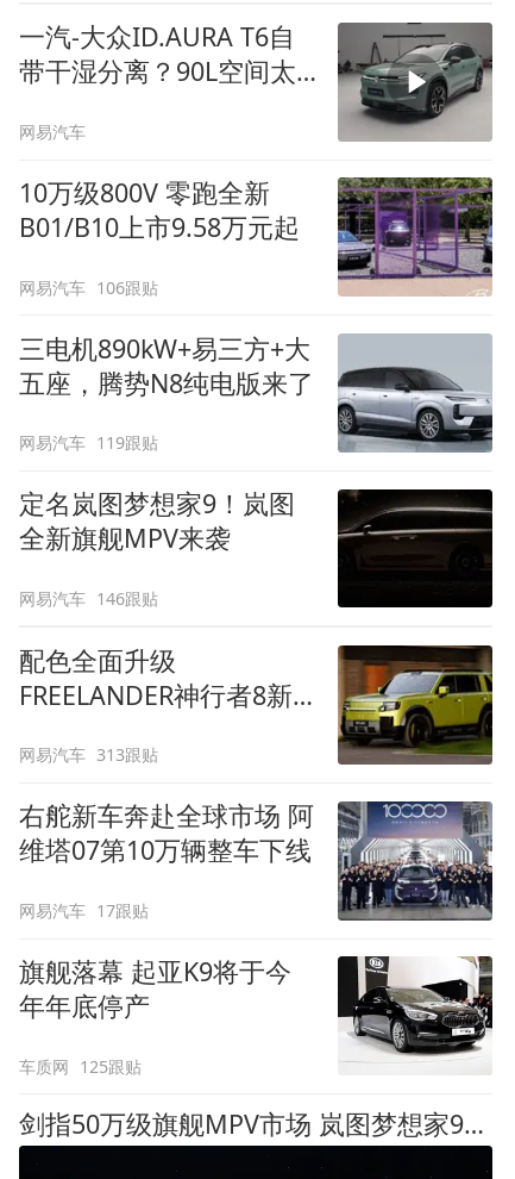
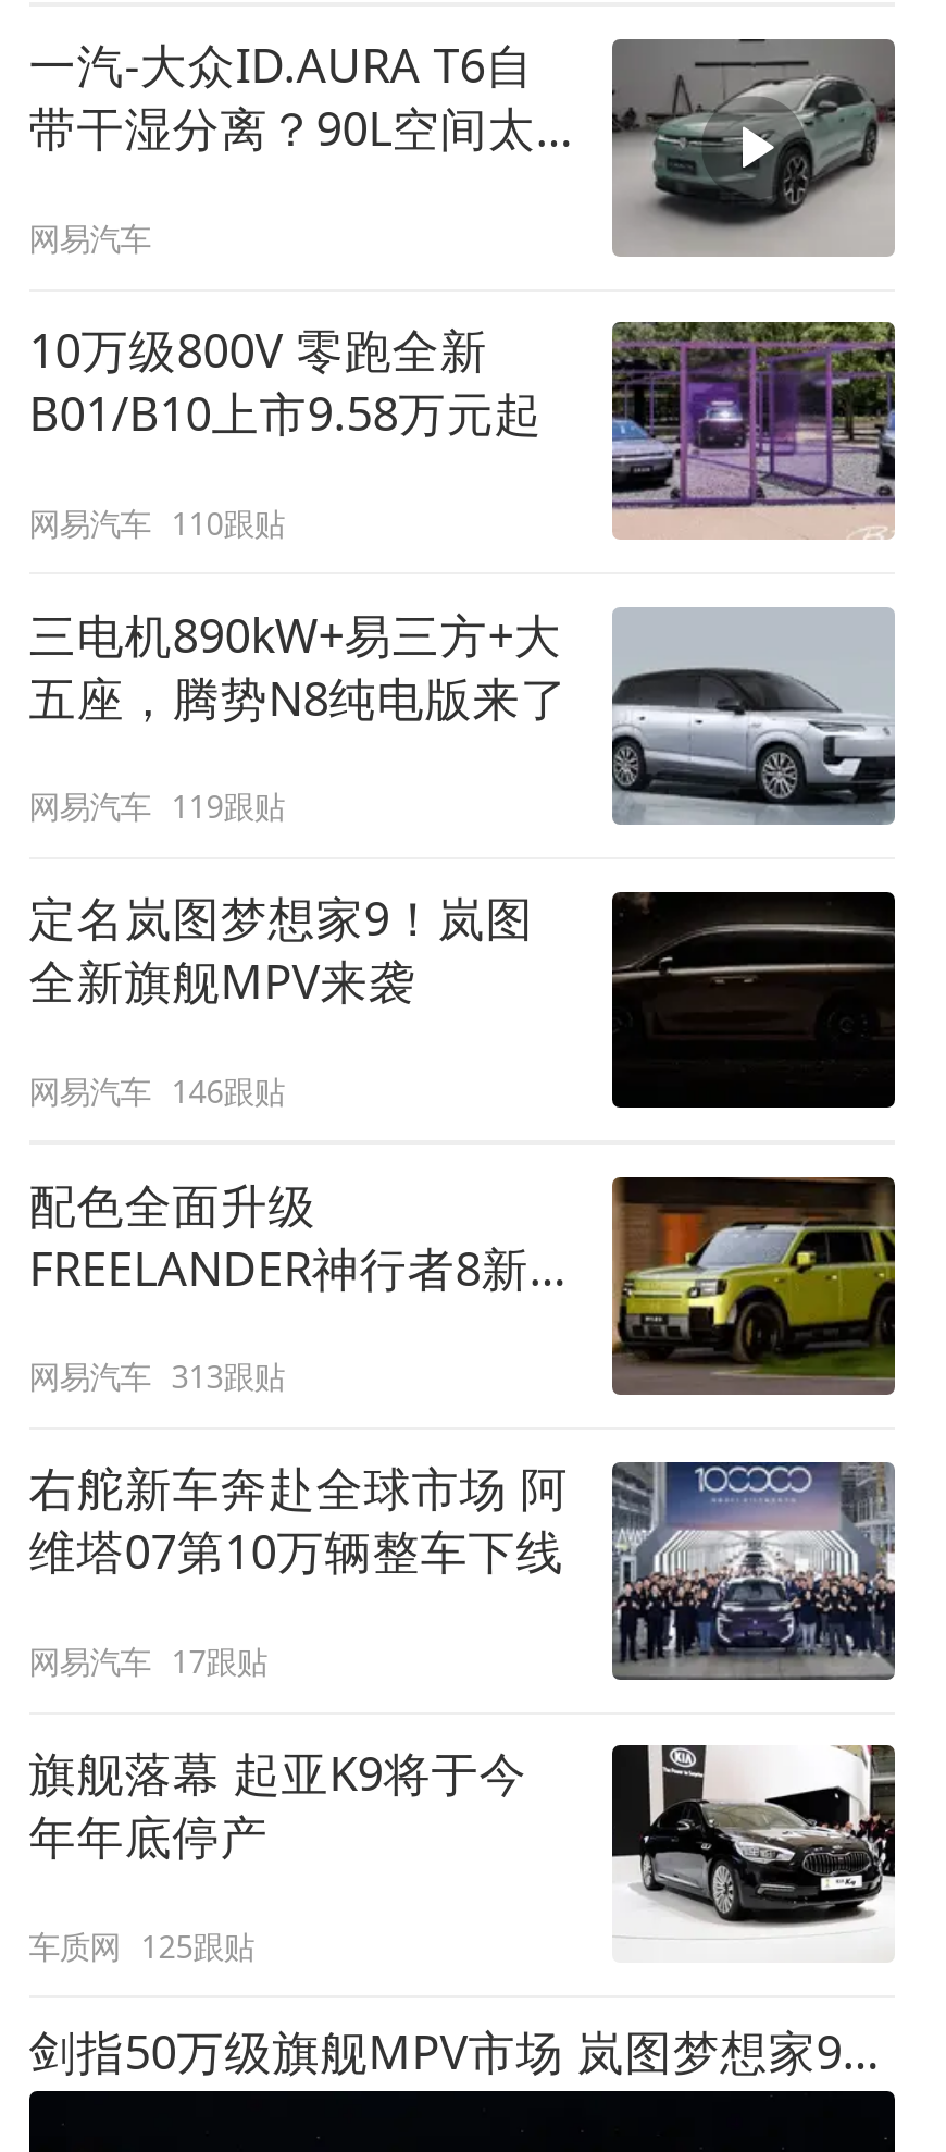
- 网易汽车 106跟贴
+ 网易汽车 110跟贴
